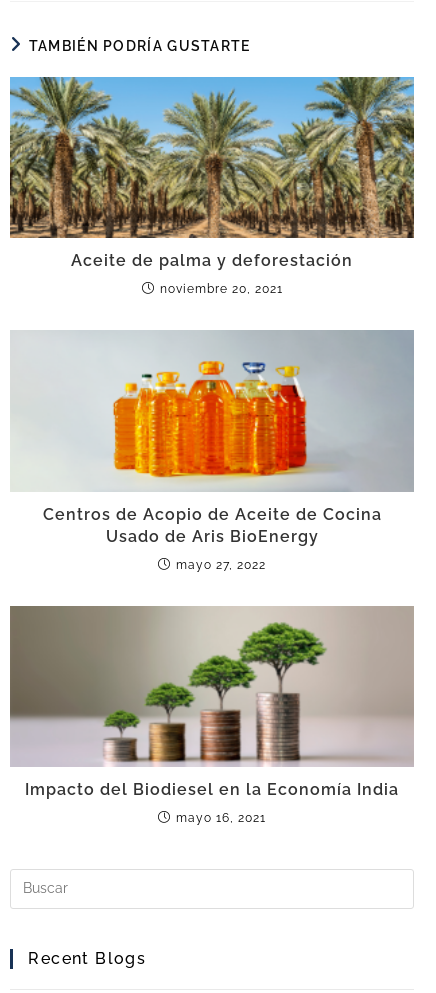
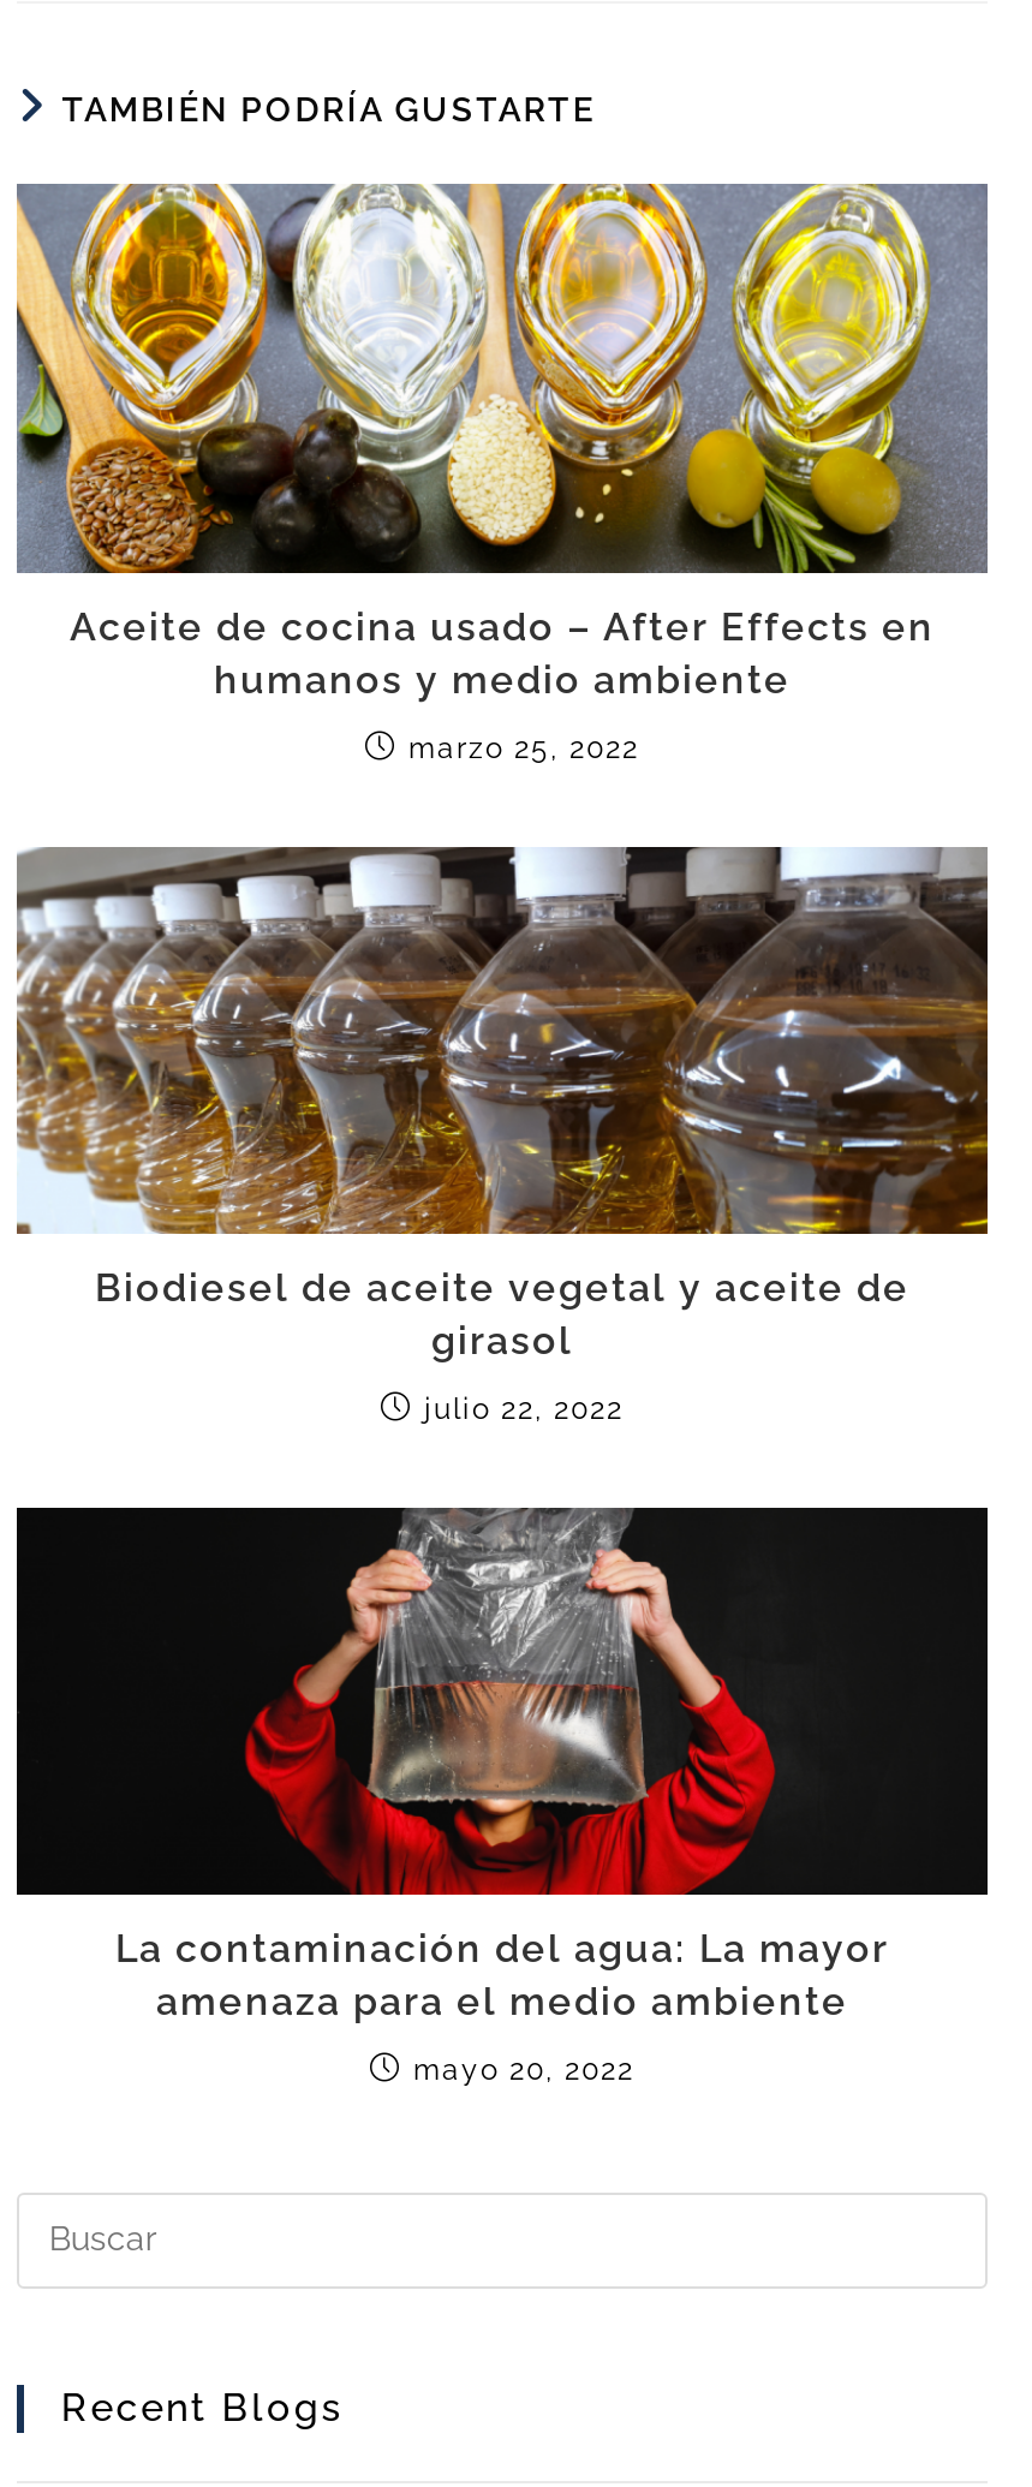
- [image]
- Aceite de palma y deforestación
+ [image]
+ Aceite de cocina usado – After Effects en
+ humanos y medio ambiente

- noviembre 20, 2021
+ marzo 25, 2022

- [image]
- Centros de Acopio de Aceite de Cocina
- Usado de Aris BioEnergy
+ [image]
+ Biodiesel de aceite vegetal y aceite de
+ girasol

- mayo 27, 2022
+ julio 22, 2022

- [image]
- Impacto del Biodiesel en la Economía India
+ [image]
+ La contaminación del agua: La mayor
+ amenaza para el medio ambiente

- mayo 16, 2021
+ mayo 20, 2022
